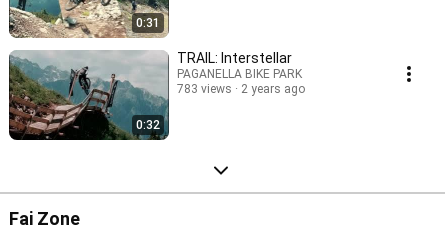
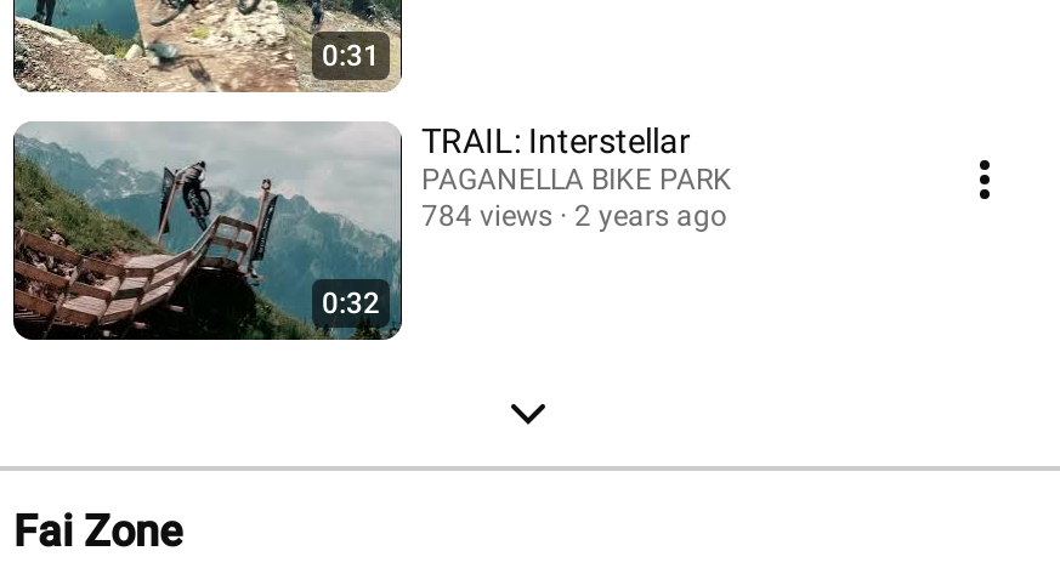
- 783 views 2 years ago
+ 784 views 2 years ago
